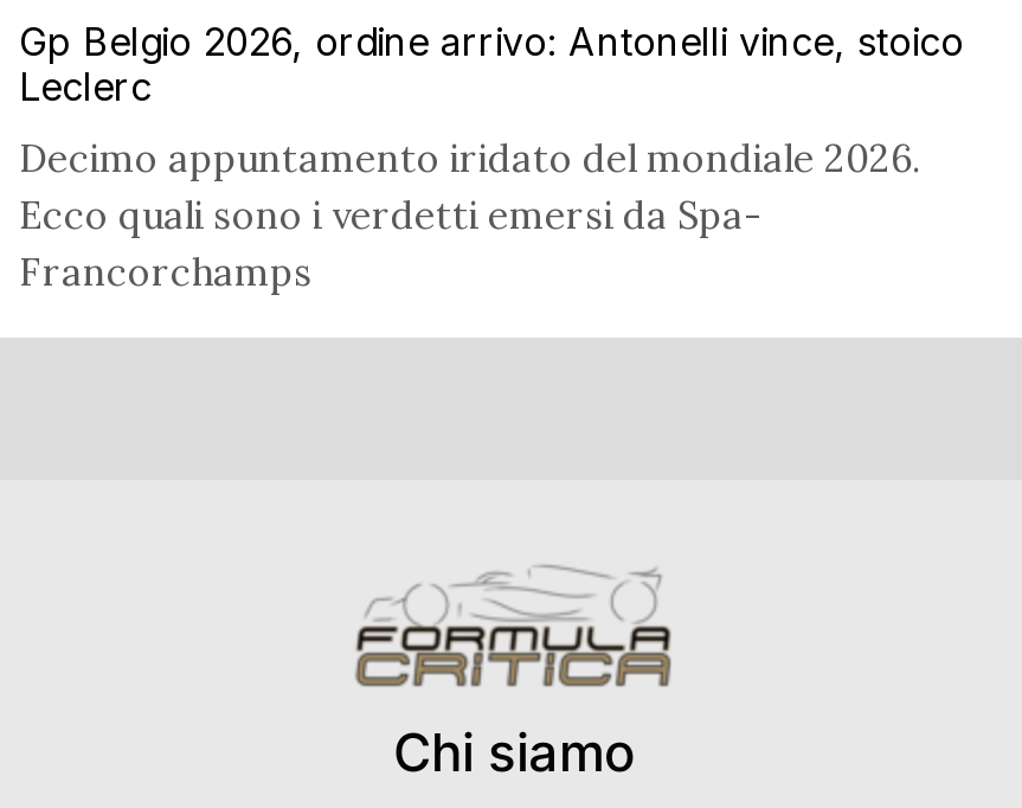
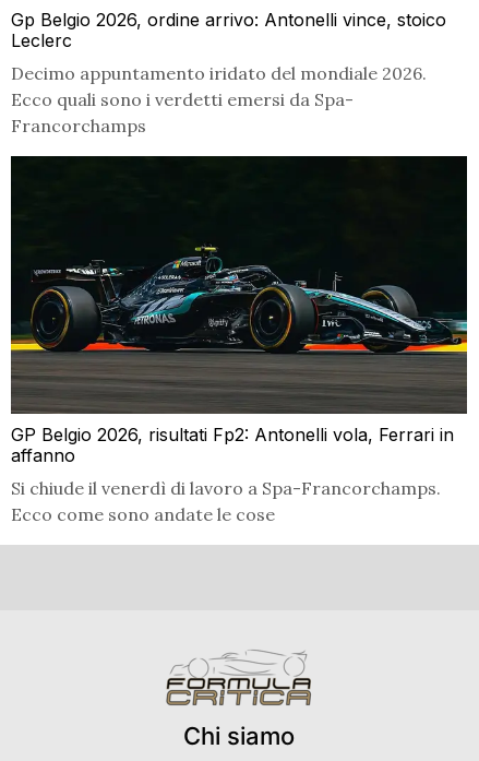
+ [image]
+ GP Belgio 2026, risultati Fp2: Antonelli vola, Ferrari in
+ affanno
+ Si chiude il venerdì di lavoro a Spa-Francorchamps.
+ Ecco come sono andate le cose
